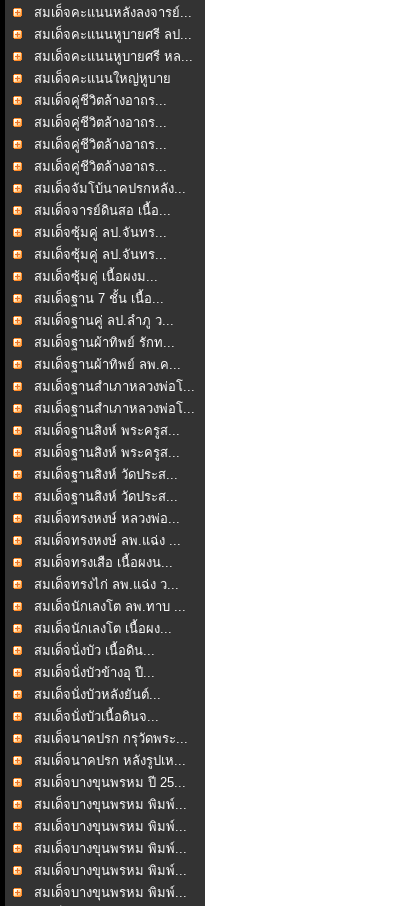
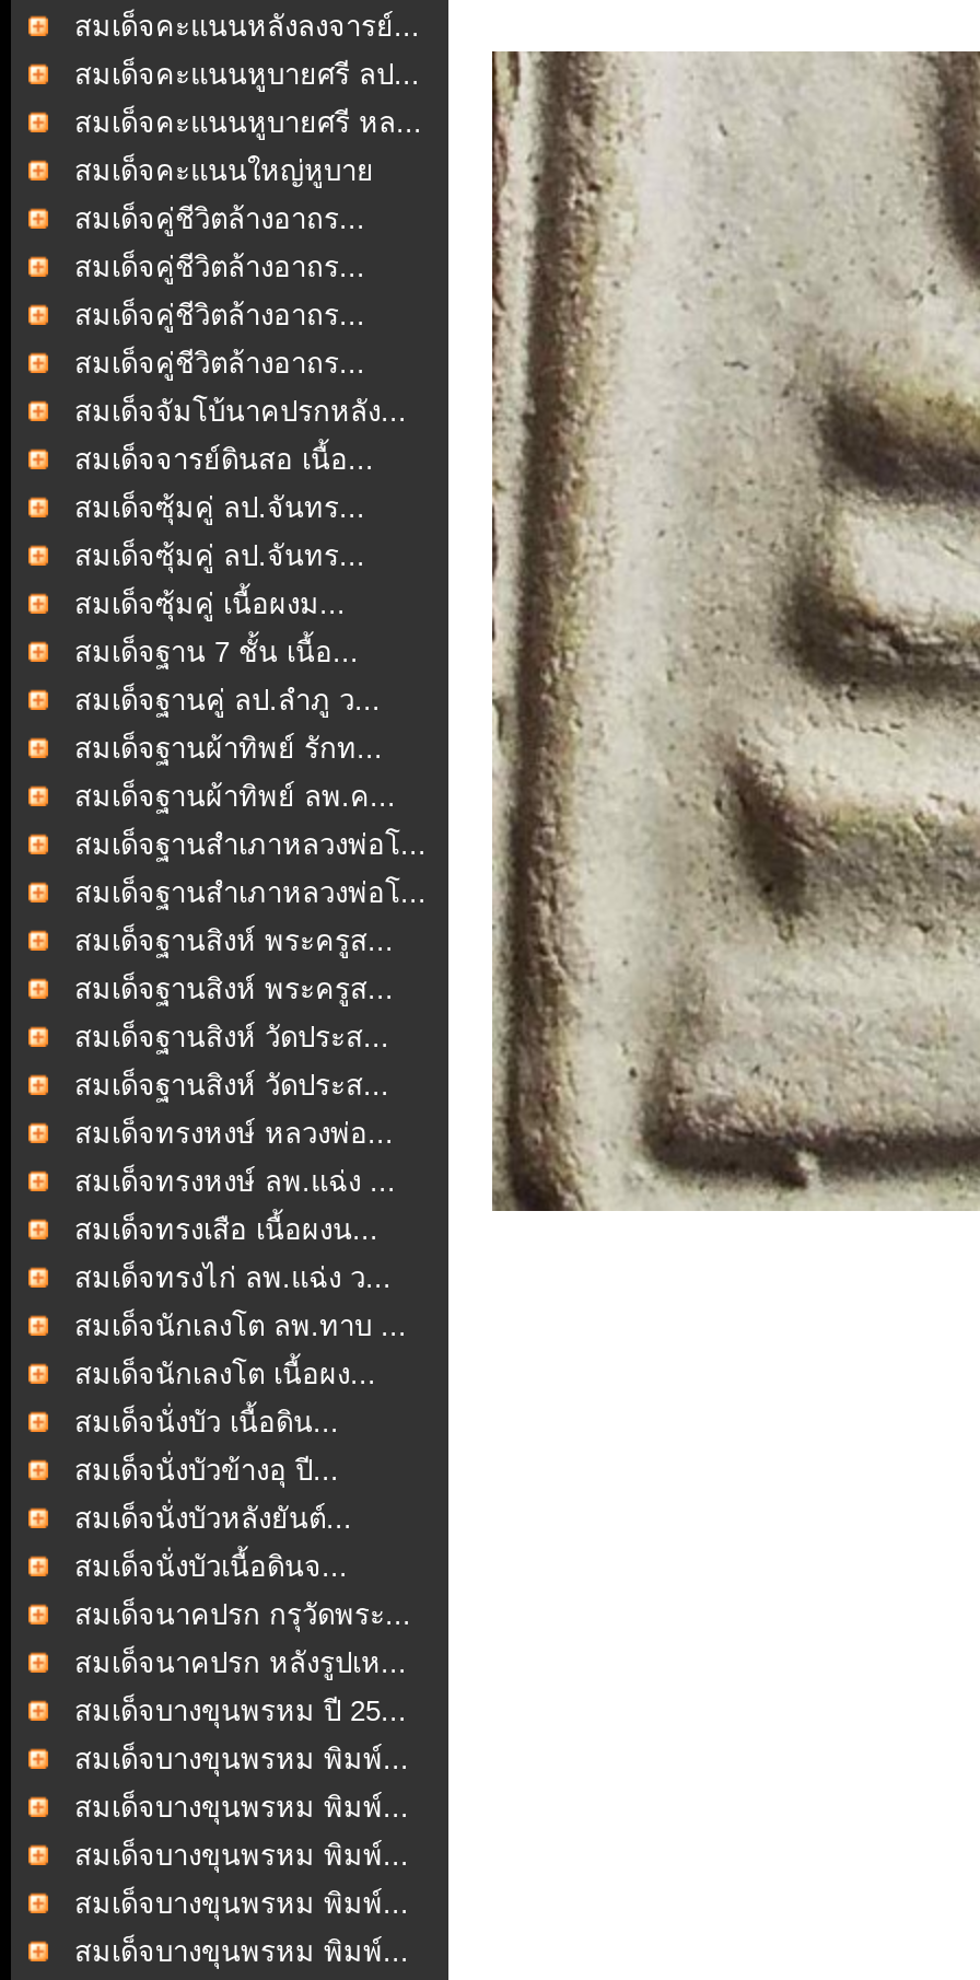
+ [image]
